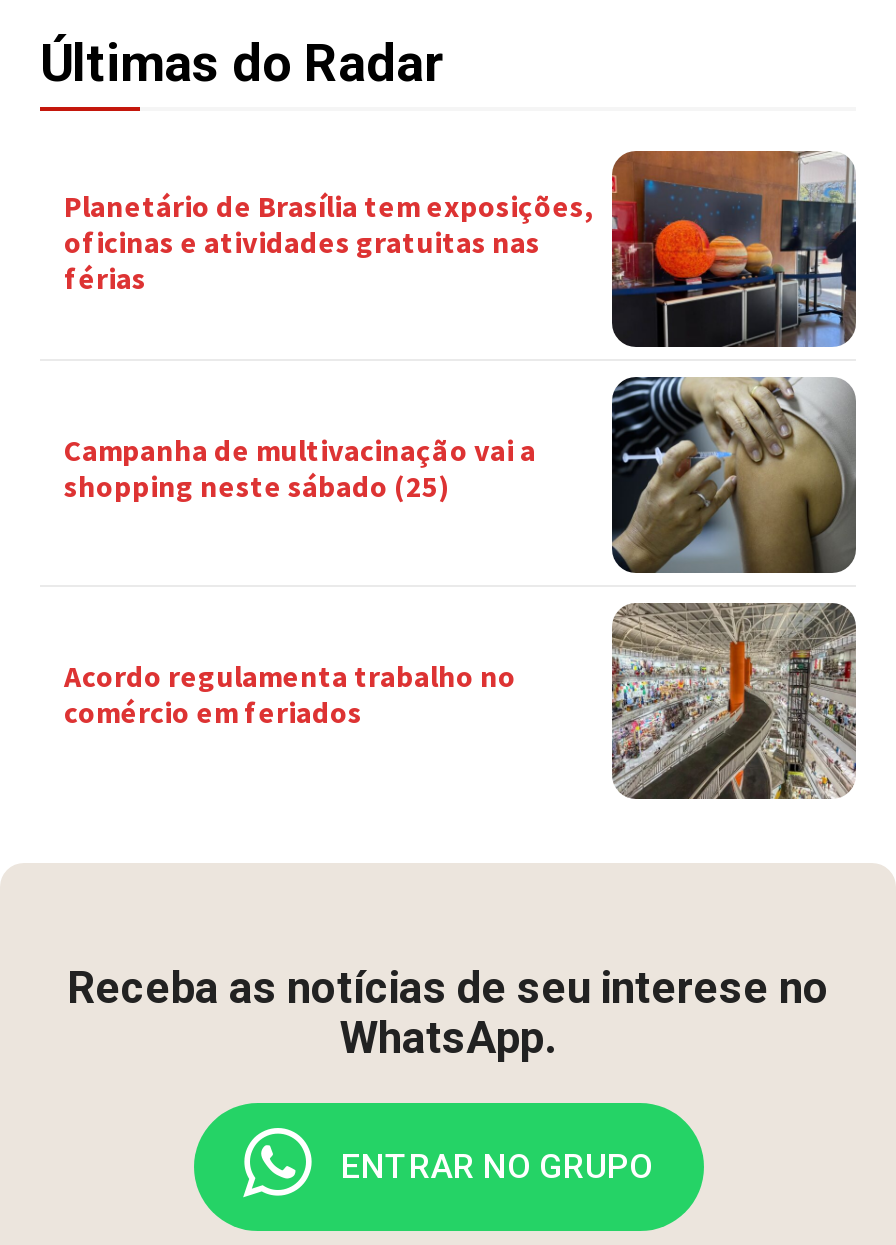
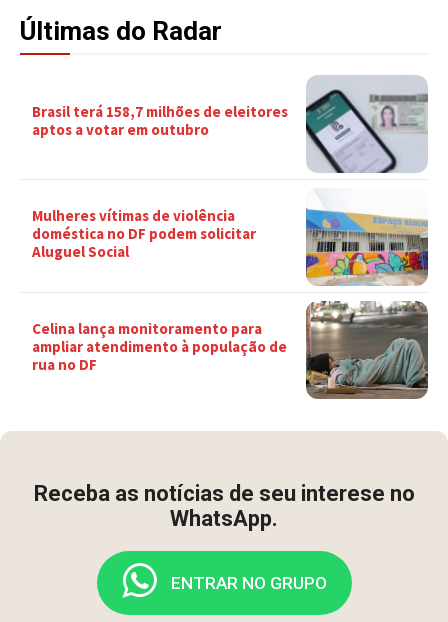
- [image]
- Planetário de Brasília tem exposições,
- oficinas e atividades gratuitas nas
- férias
+ [image]
+ Brasil terá 158,7 milhões de eleitores
+ aptos a votar em outubro

- [image]
+ [image]

- Campanha de multivacinação vai a
- shopping neste sábado (25)
+ Mulheres vítimas de violência
+ doméstica no DF podem solicitar
+ Aluguel Social

- [image]
+ [image]

- Acordo regulamenta trabalho no
- comércio em feriados
+ Celina lança monitoramento para
+ ampliar atendimento à população de
+ rua no DF
